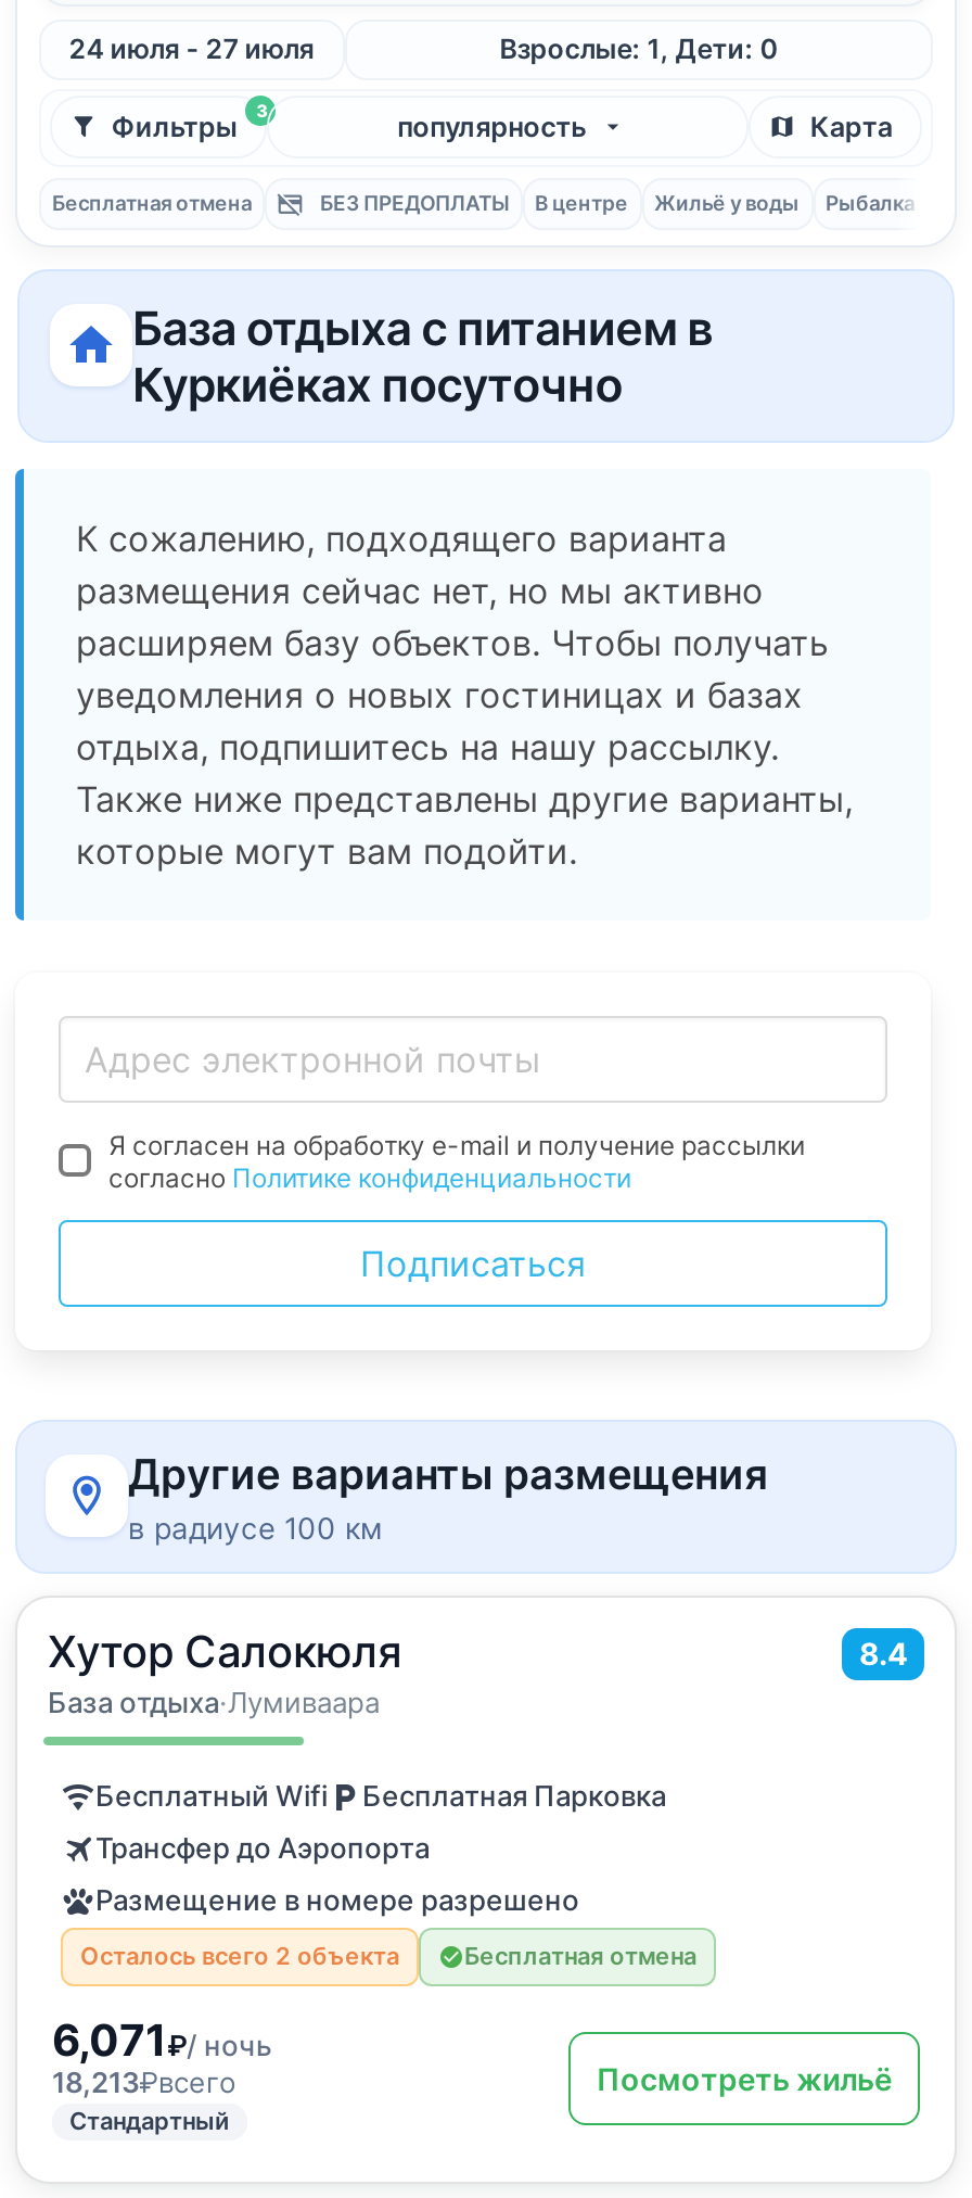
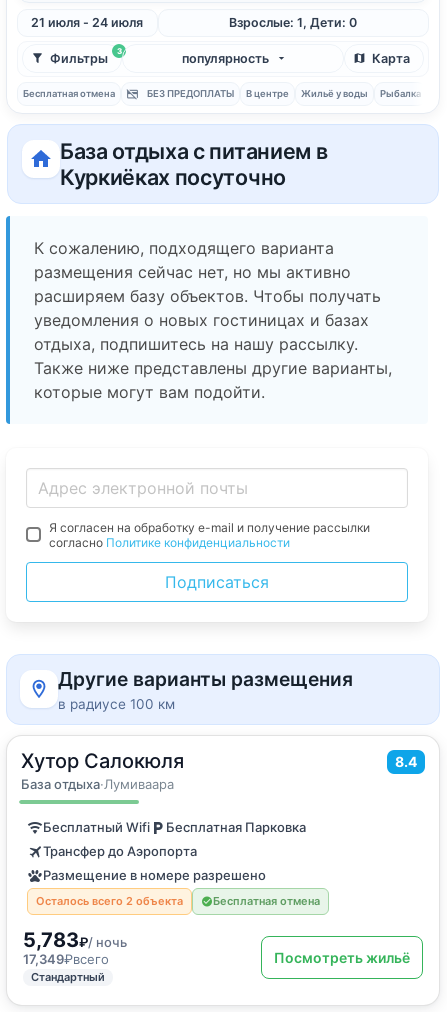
- 24 июля - 27 июля
+ 21 июля - 24 июля

- 6,071₽ / ночь
+ 5,783₽ / ночь

- 18,213₽всего
+ 17,349₽всего
